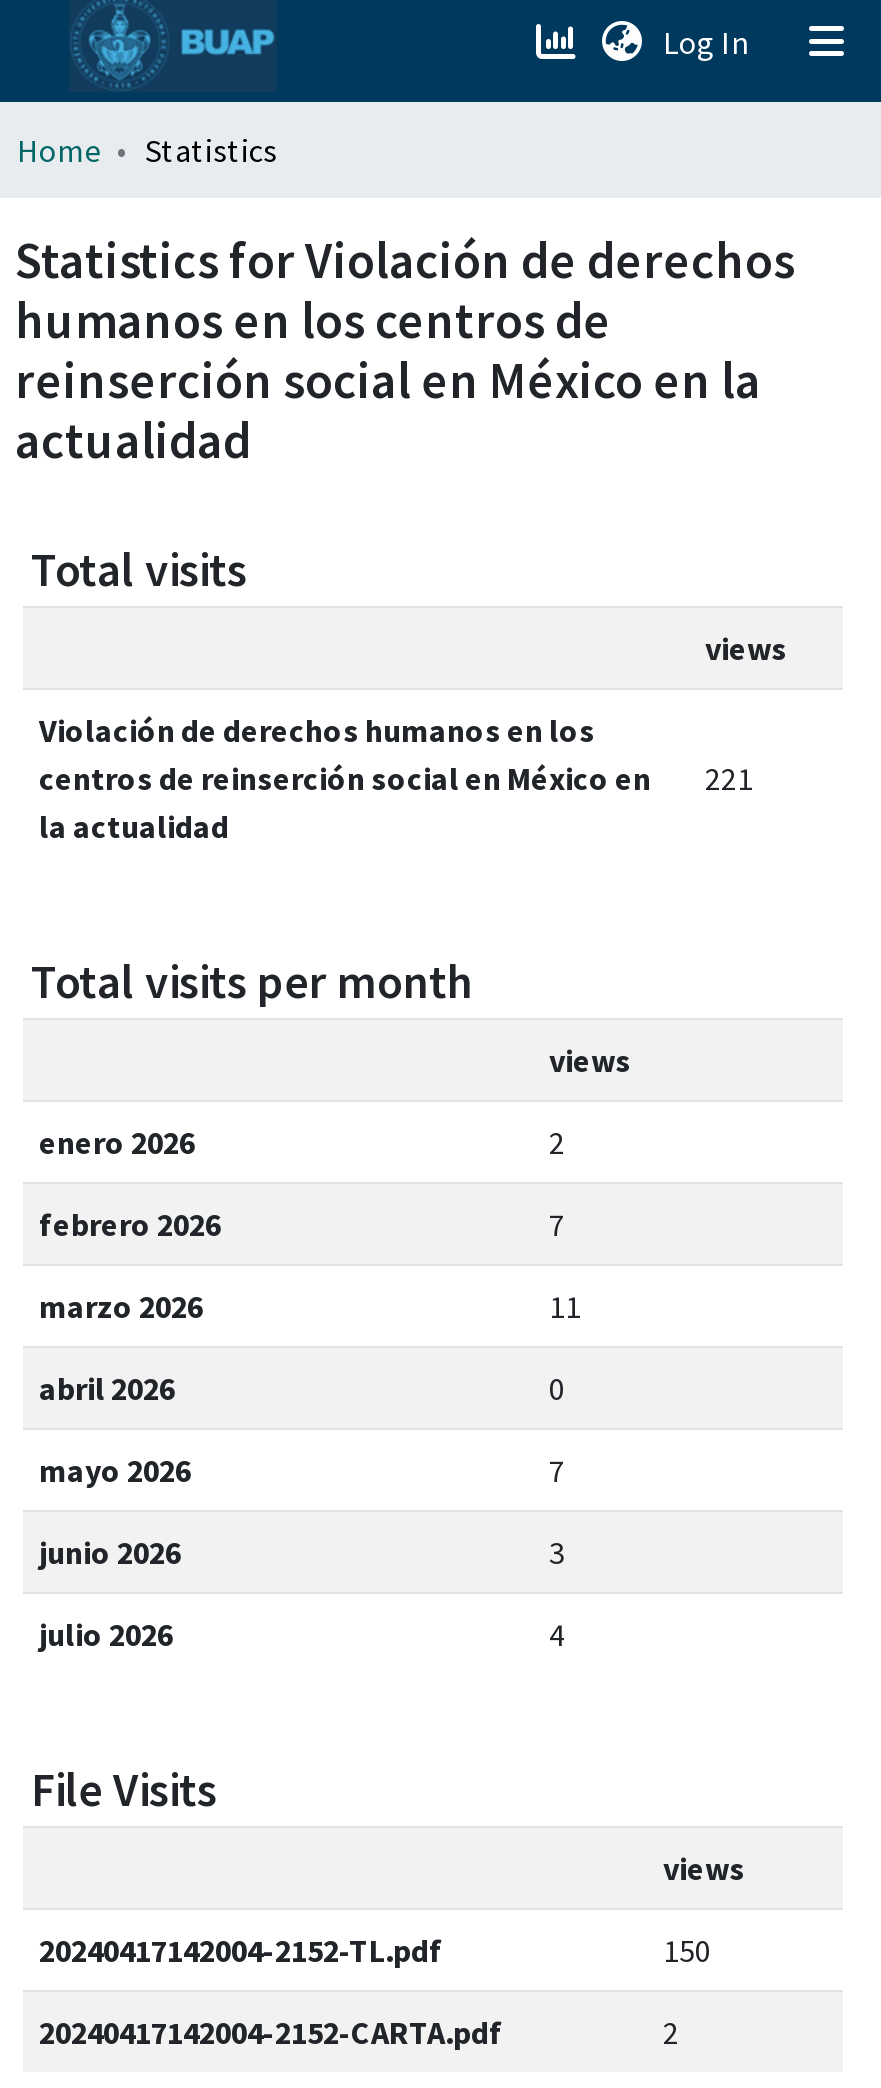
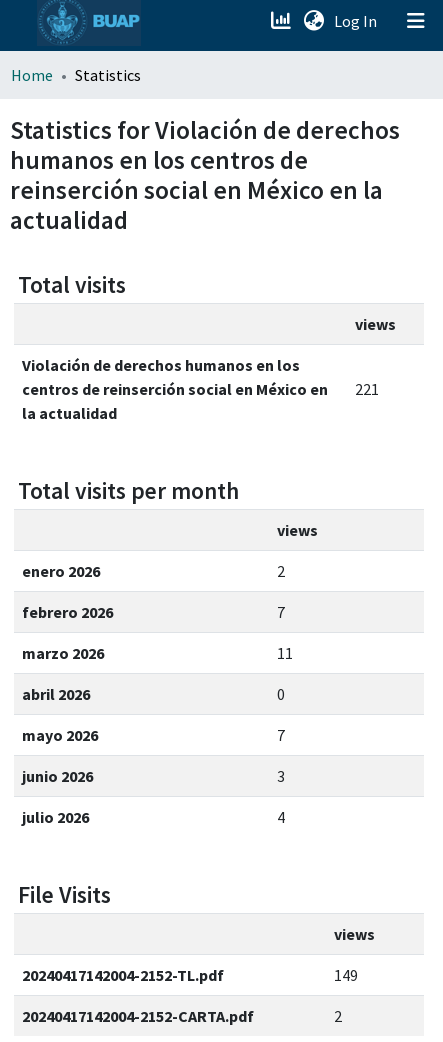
- 150
+ 149
